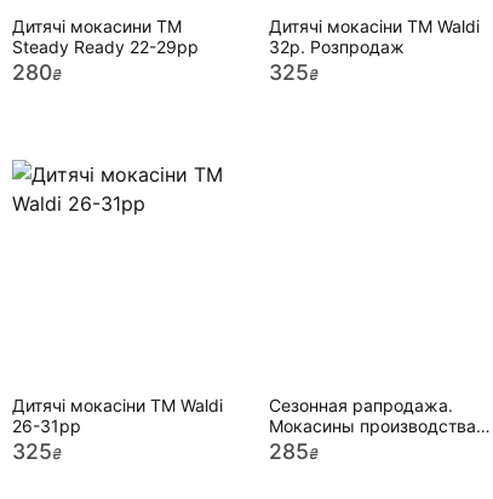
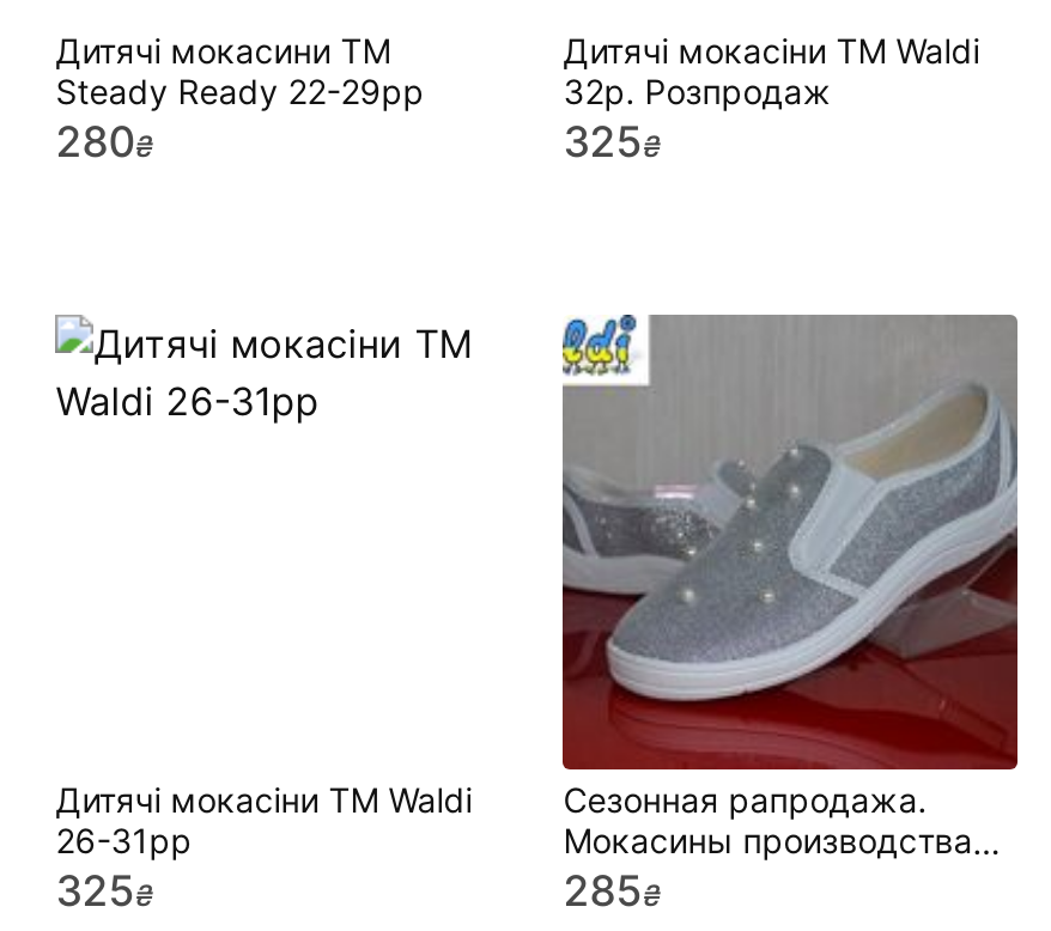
+ [image]
